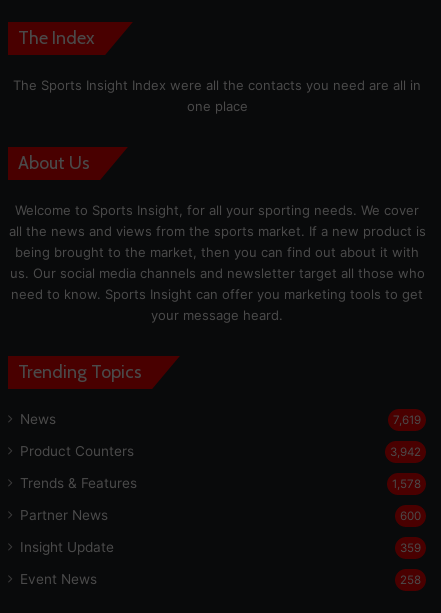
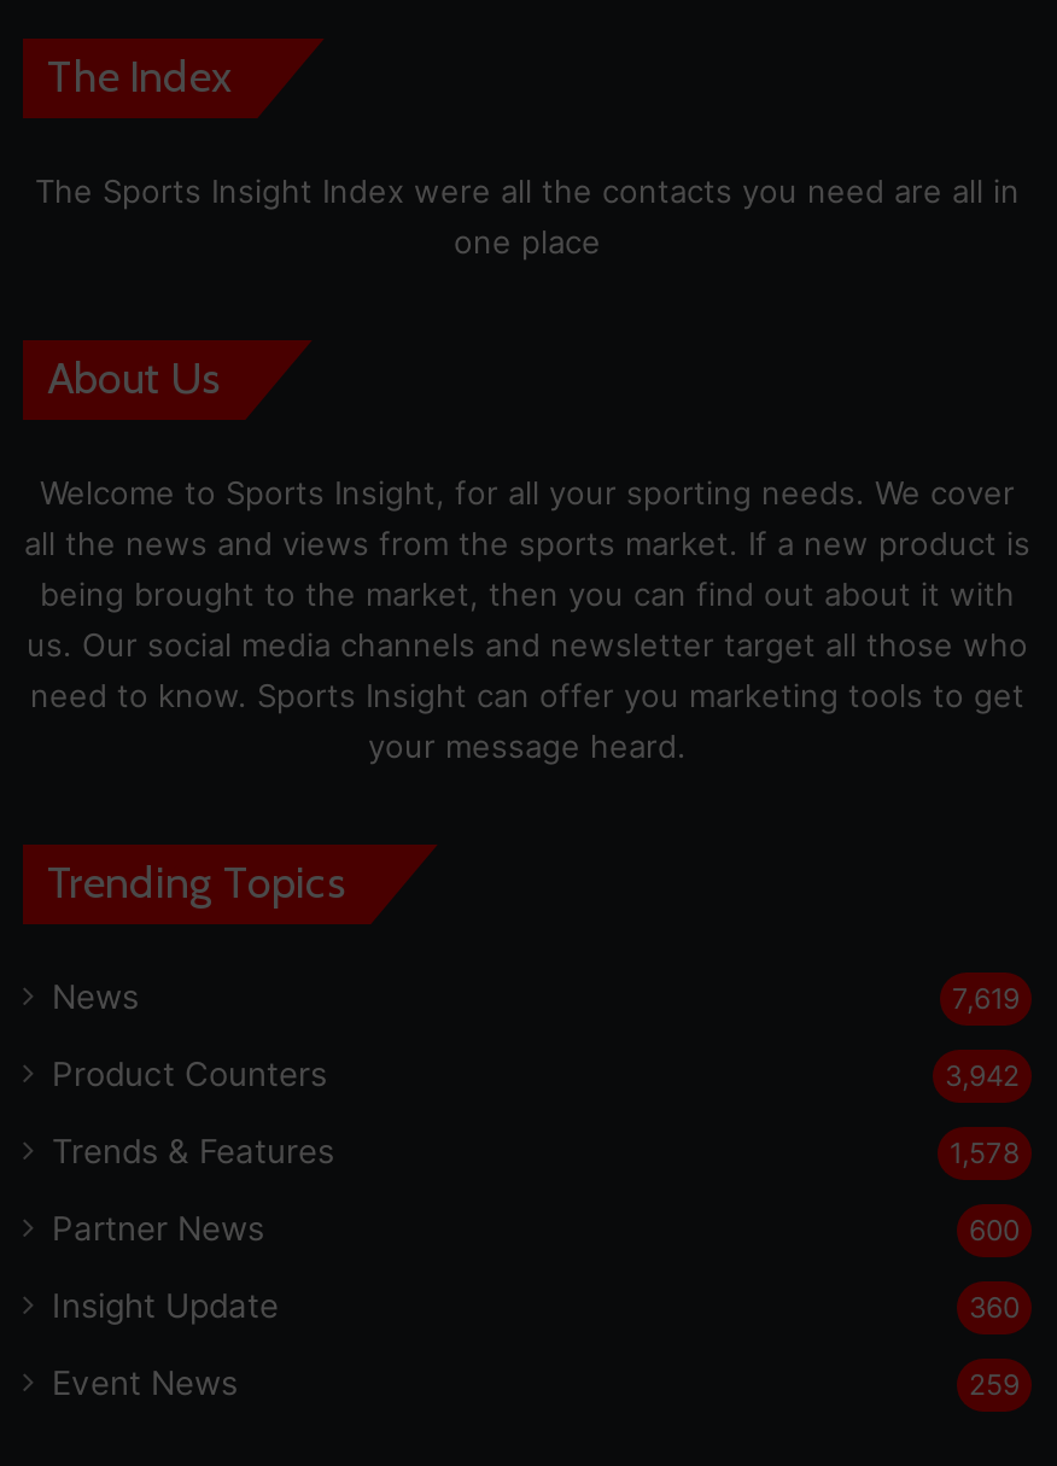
- 359
+ 360

- 258
+ 259
